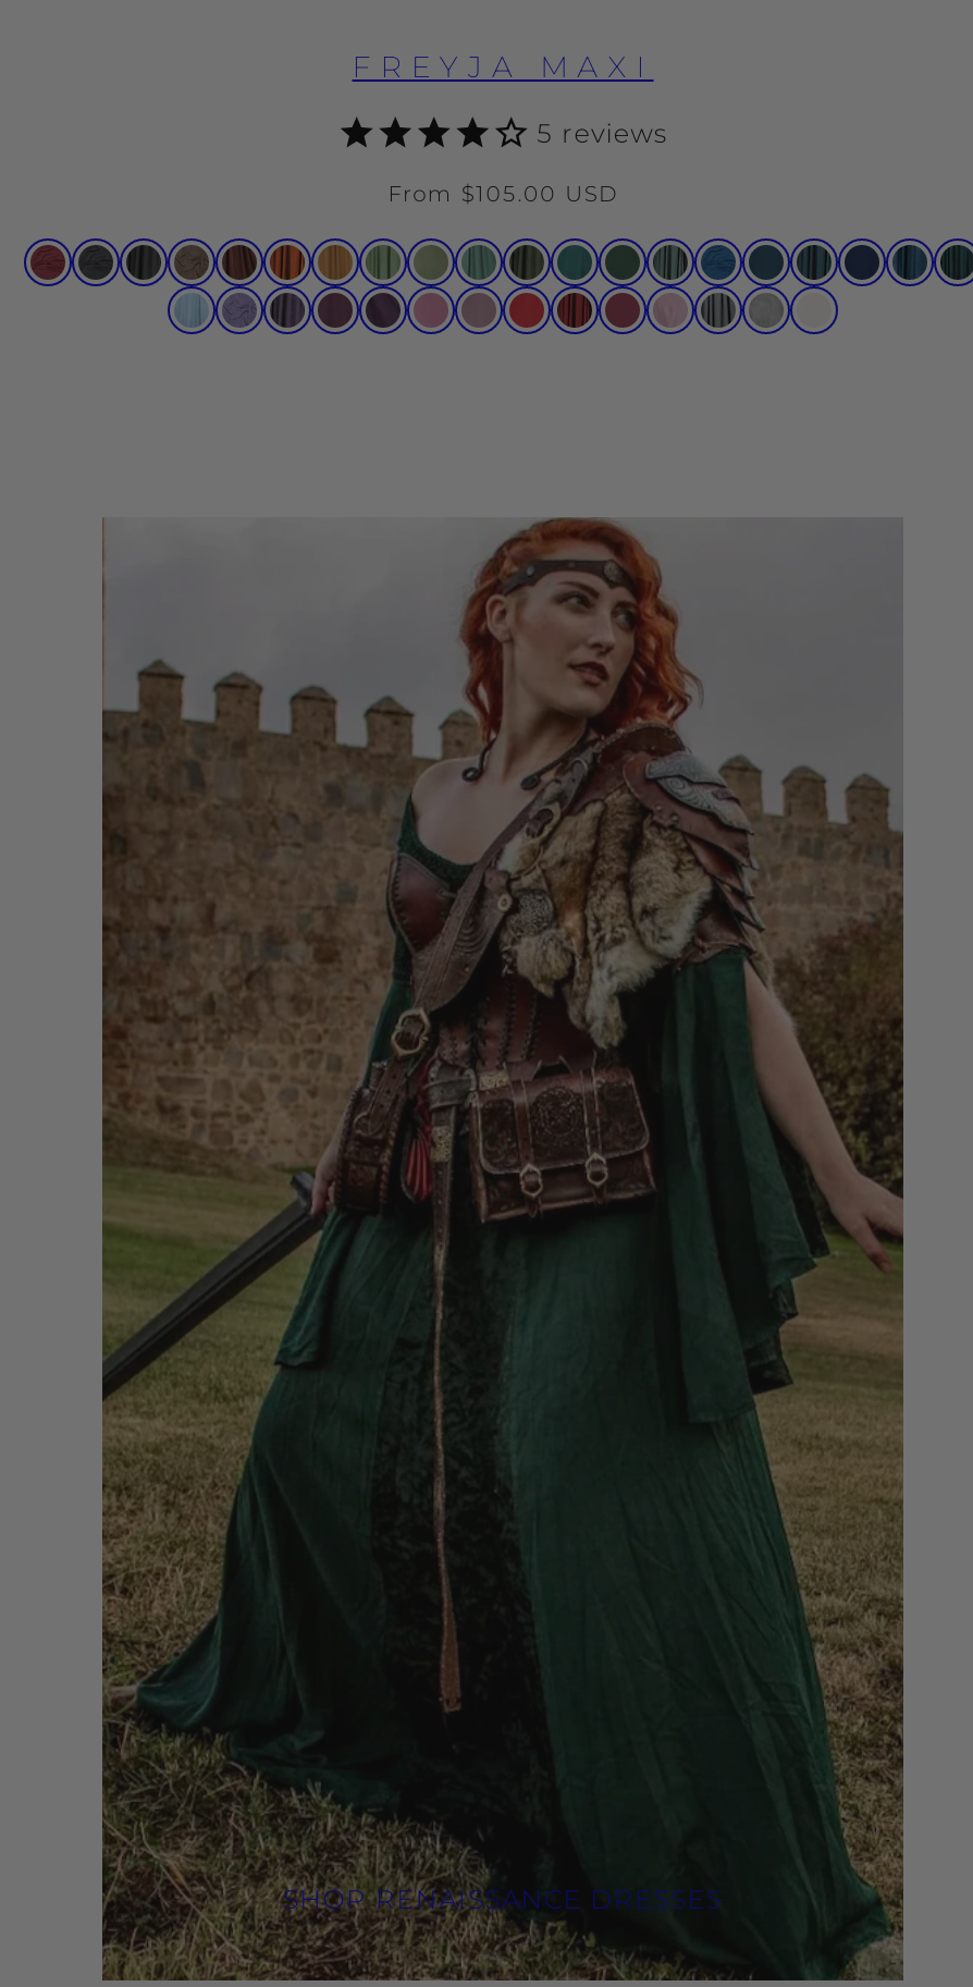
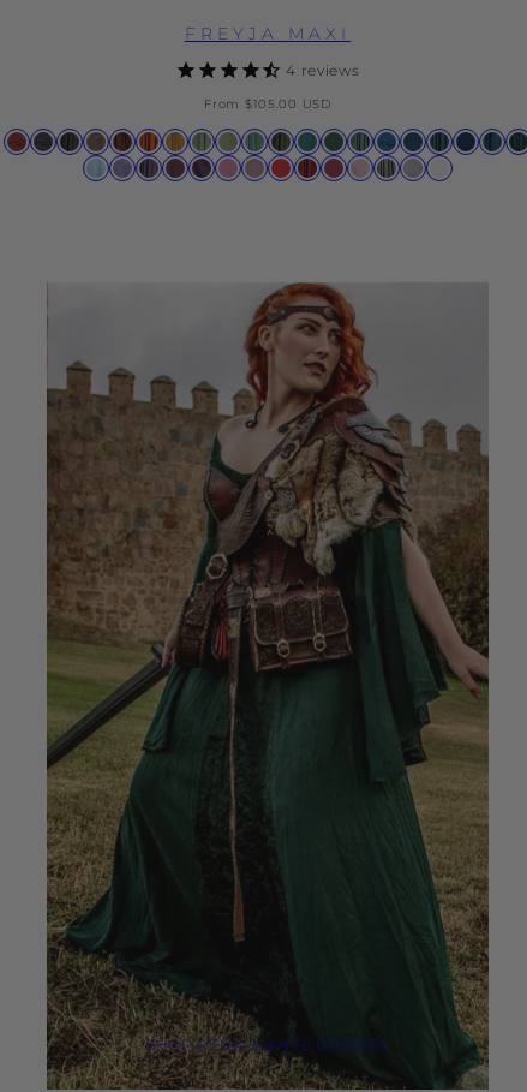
- 5 reviews
+ 4 reviews
